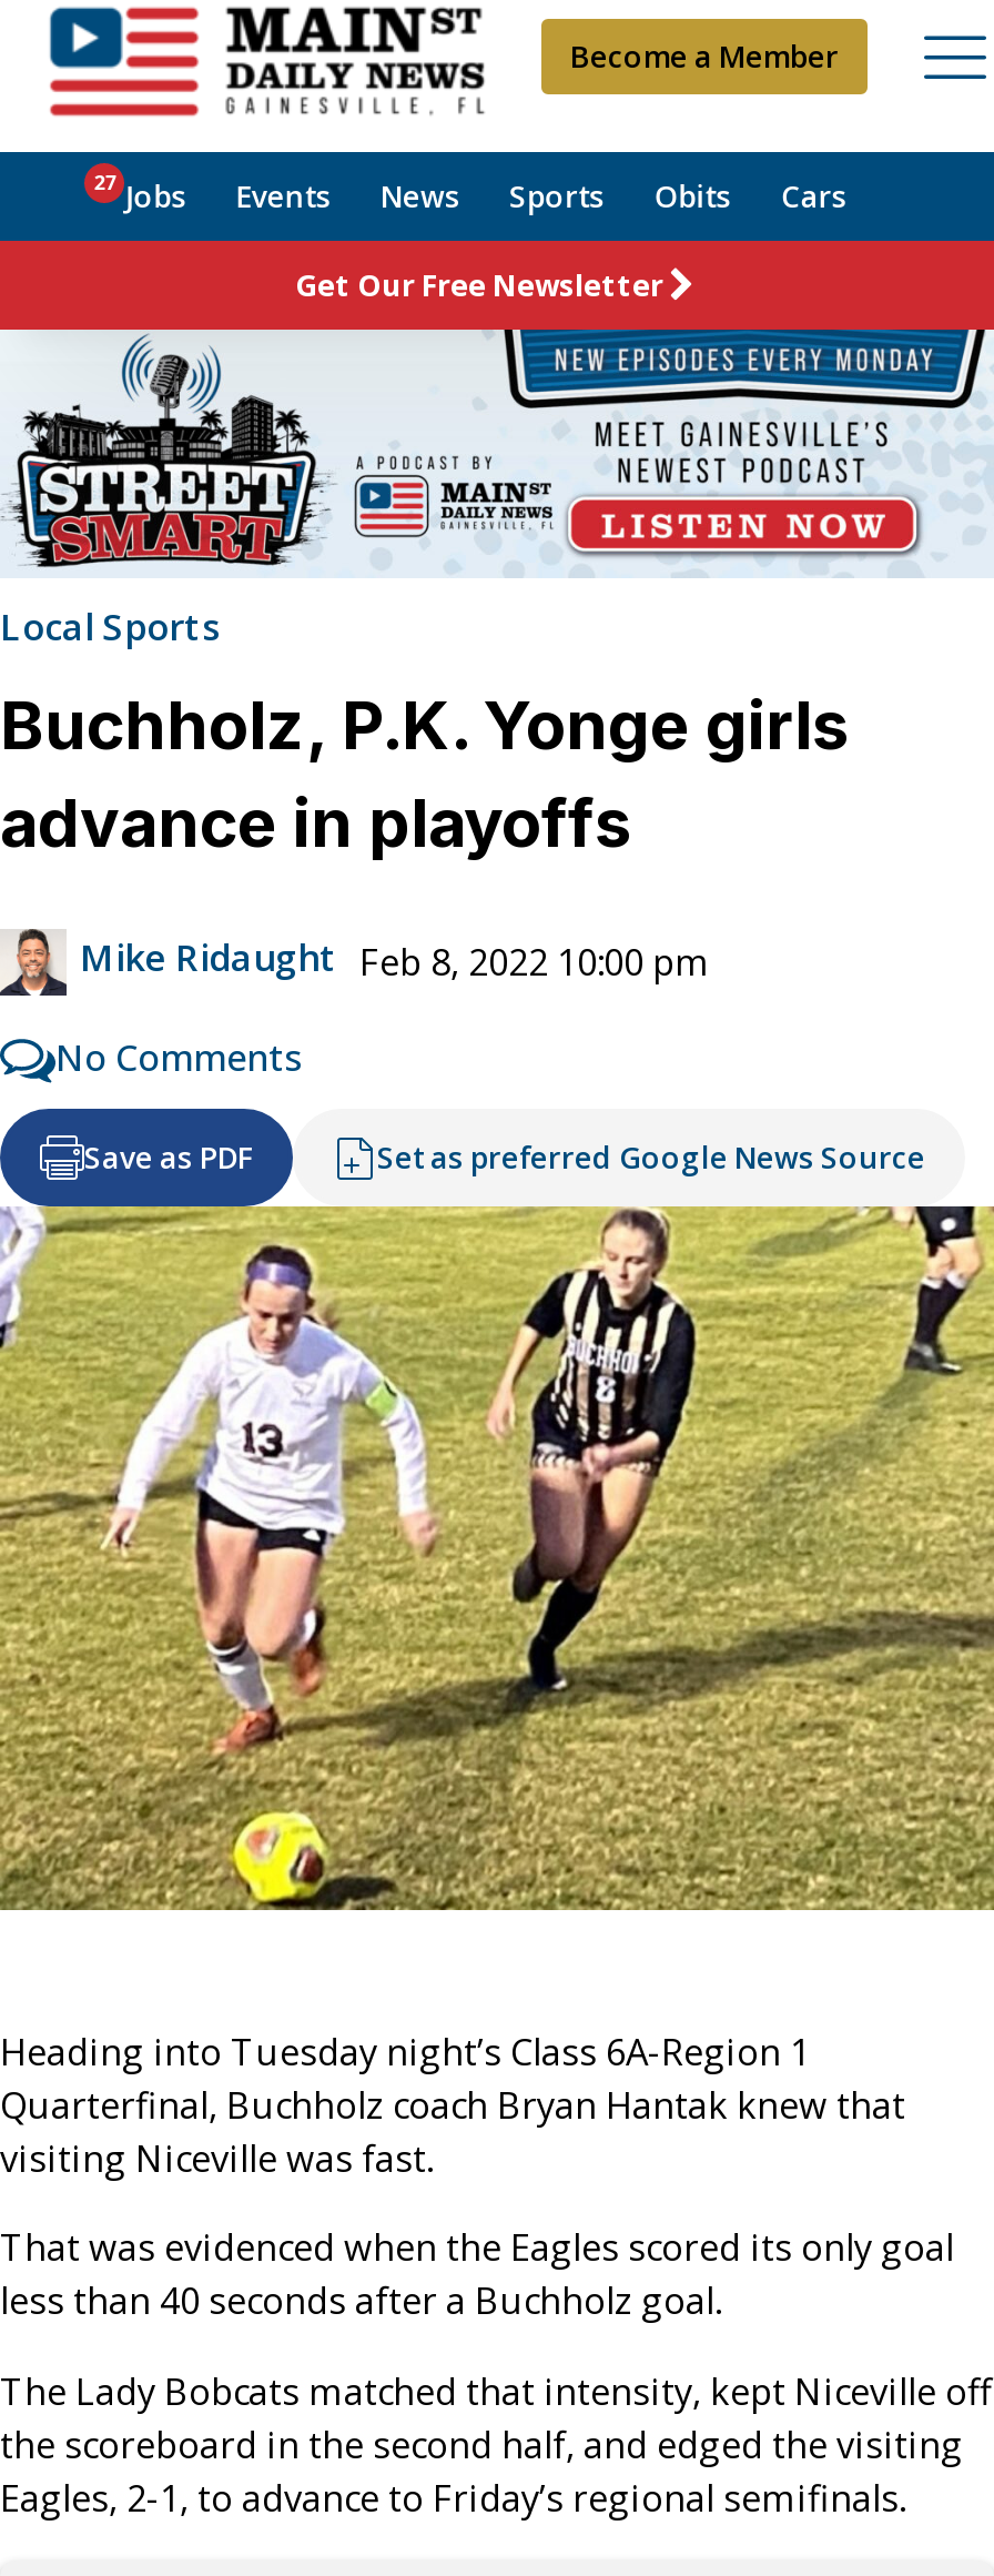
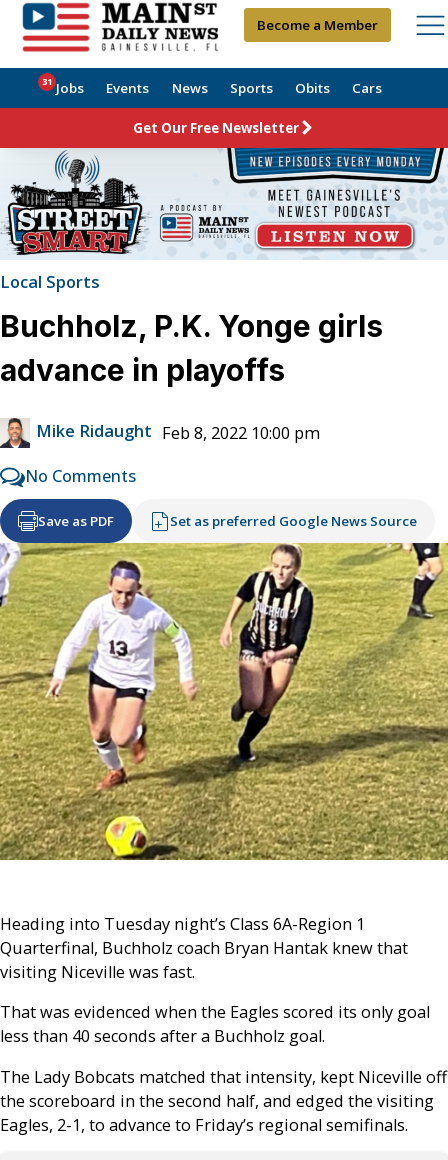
- 27 Jobs Events News Sports Obits Cars
+ 31 Jobs Events News Sports Obits Cars
